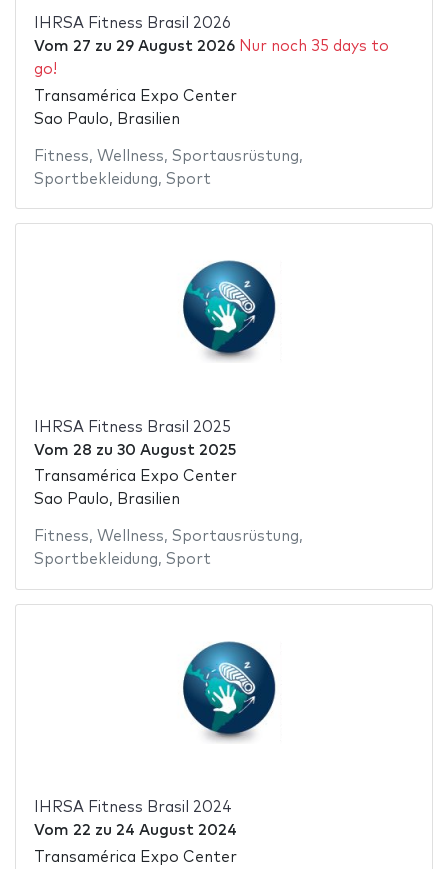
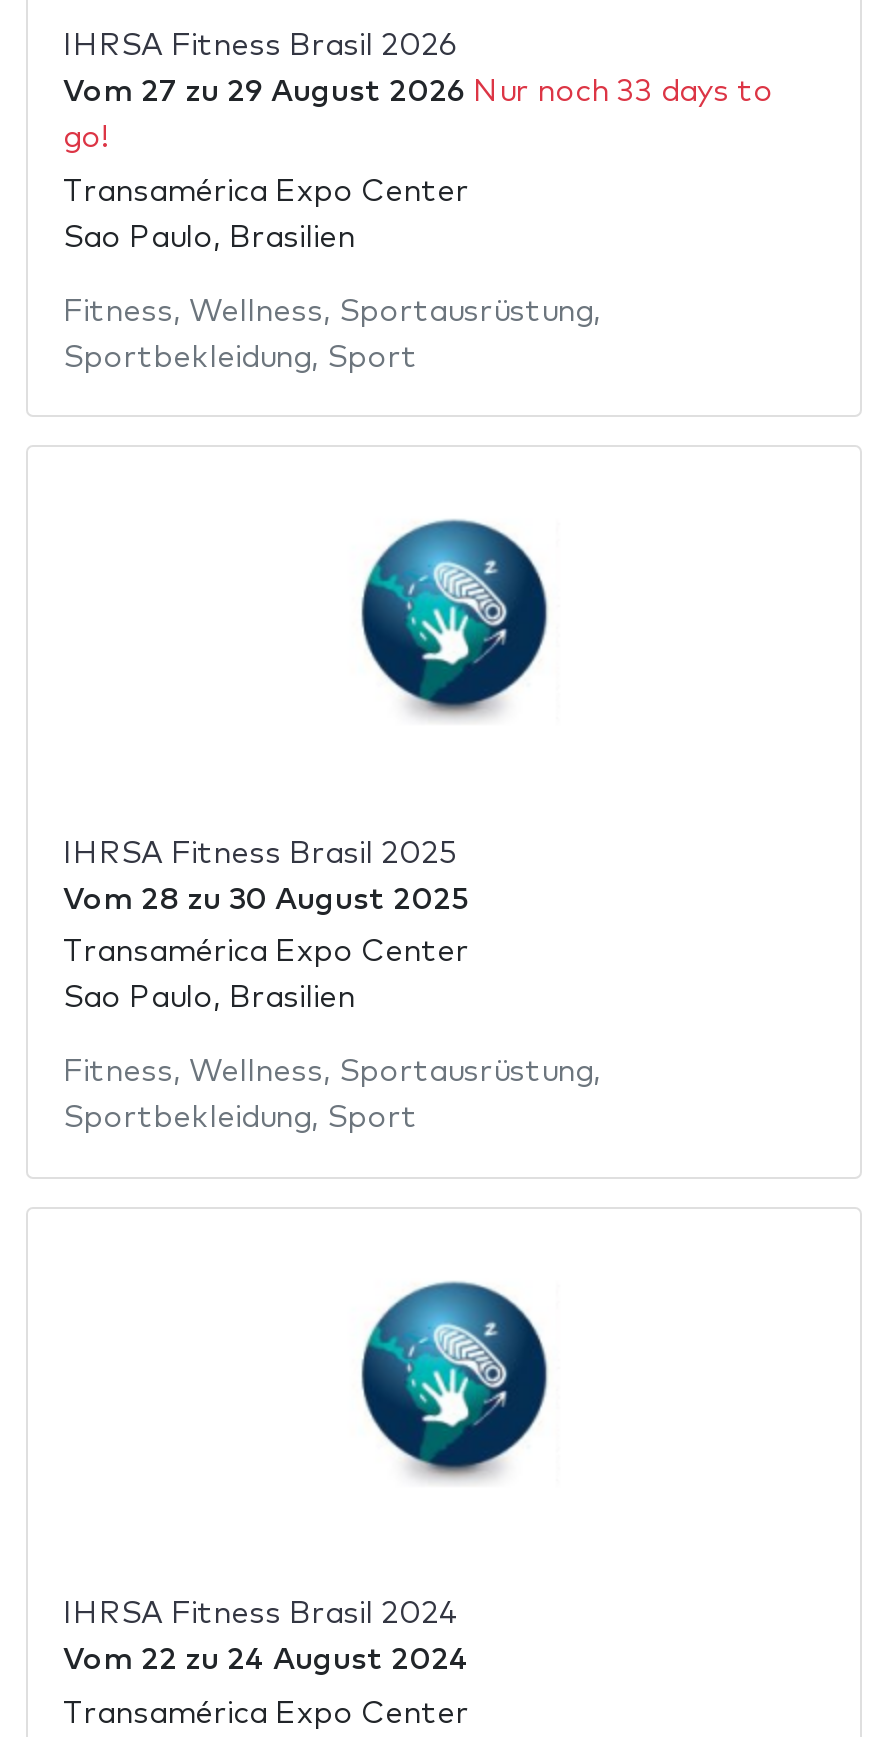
- Vom 27 zu 29 August 2026 Nur noch 35 days to
+ Vom 27 zu 29 August 2026 Nur noch 33 days to
